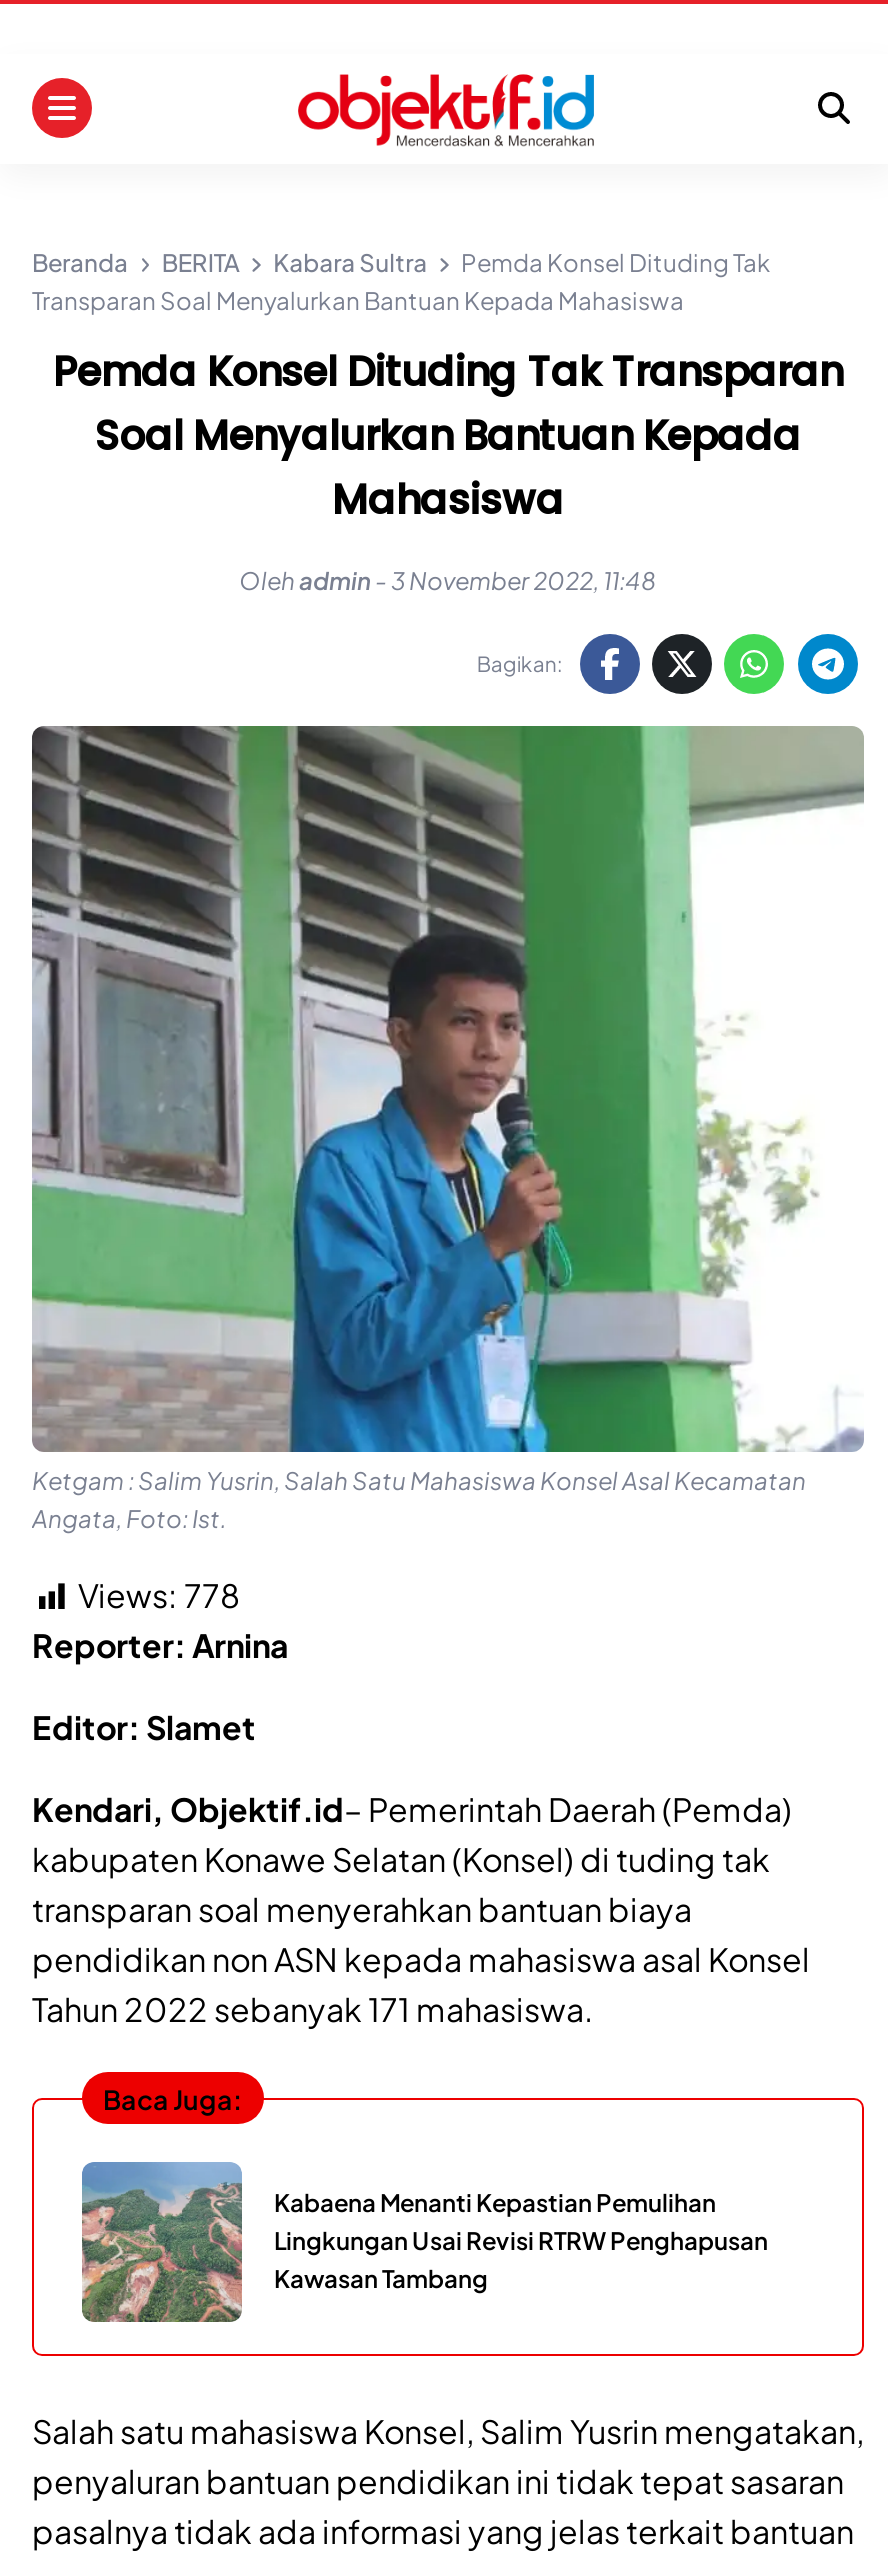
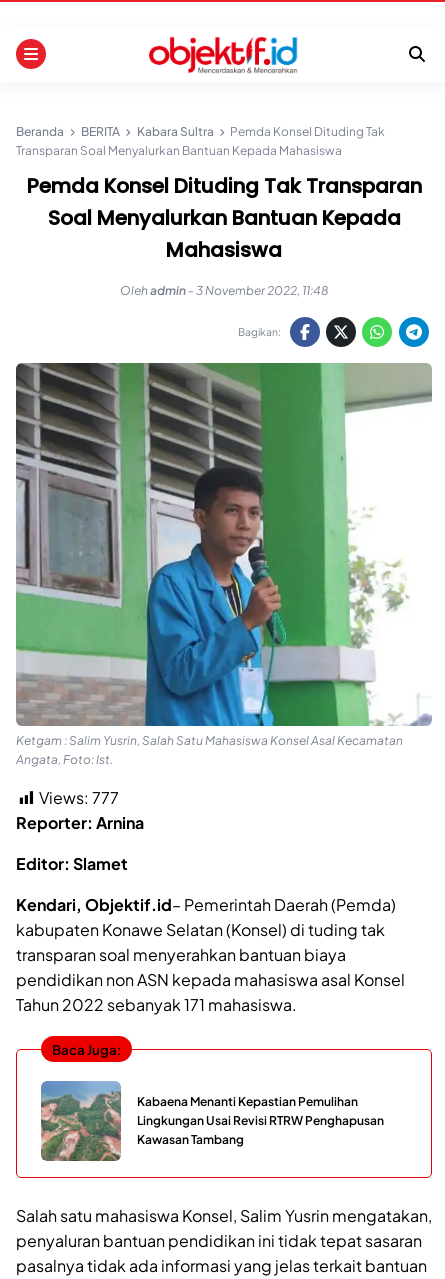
- Views: 778
+ Views: 777
